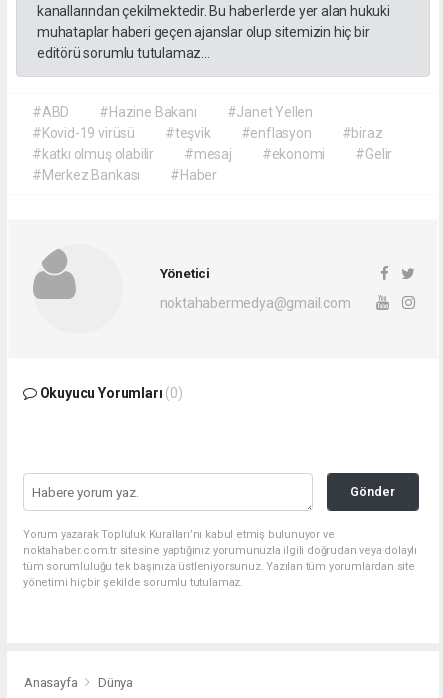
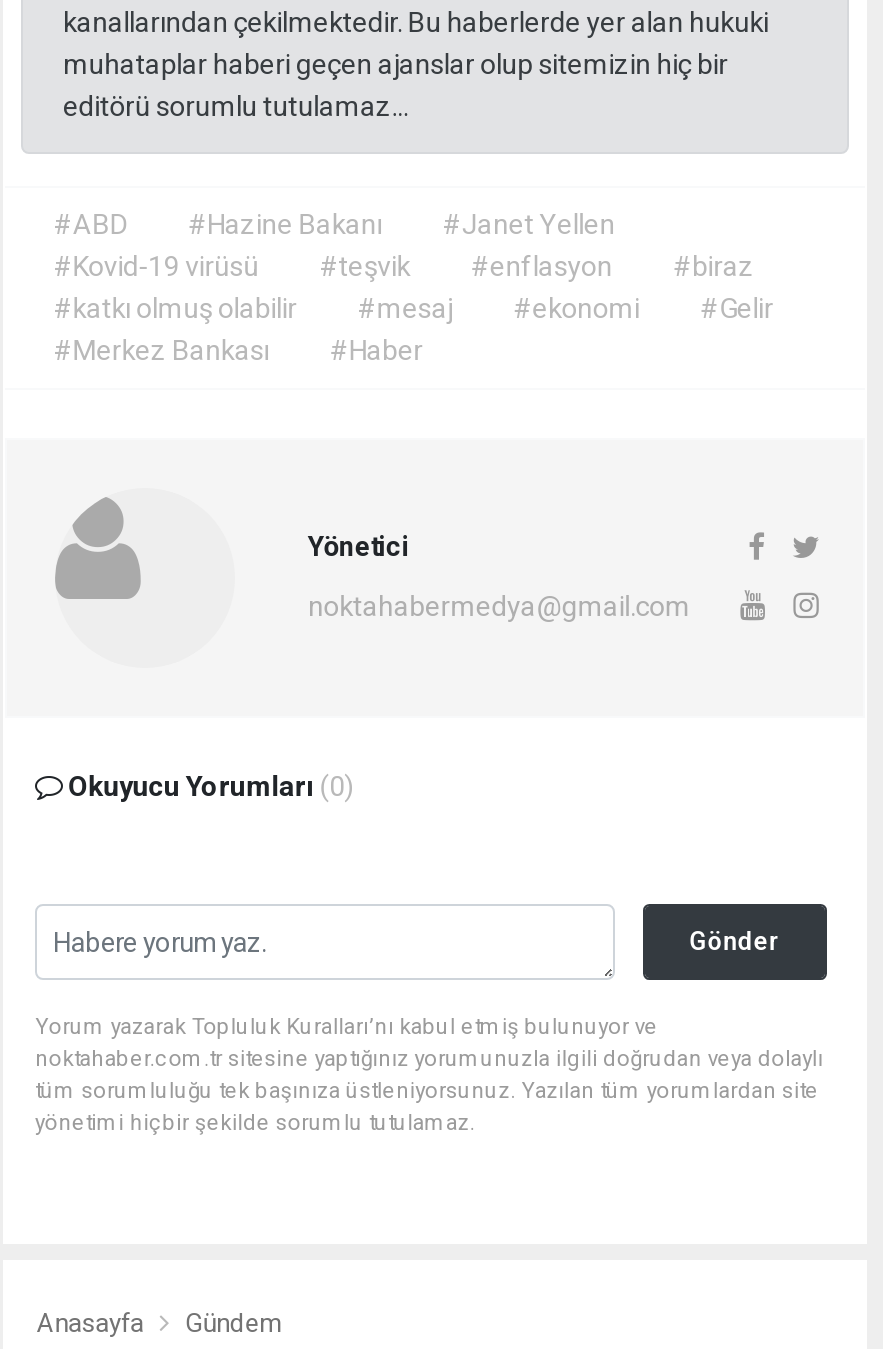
- Dünya
+ Gündem
